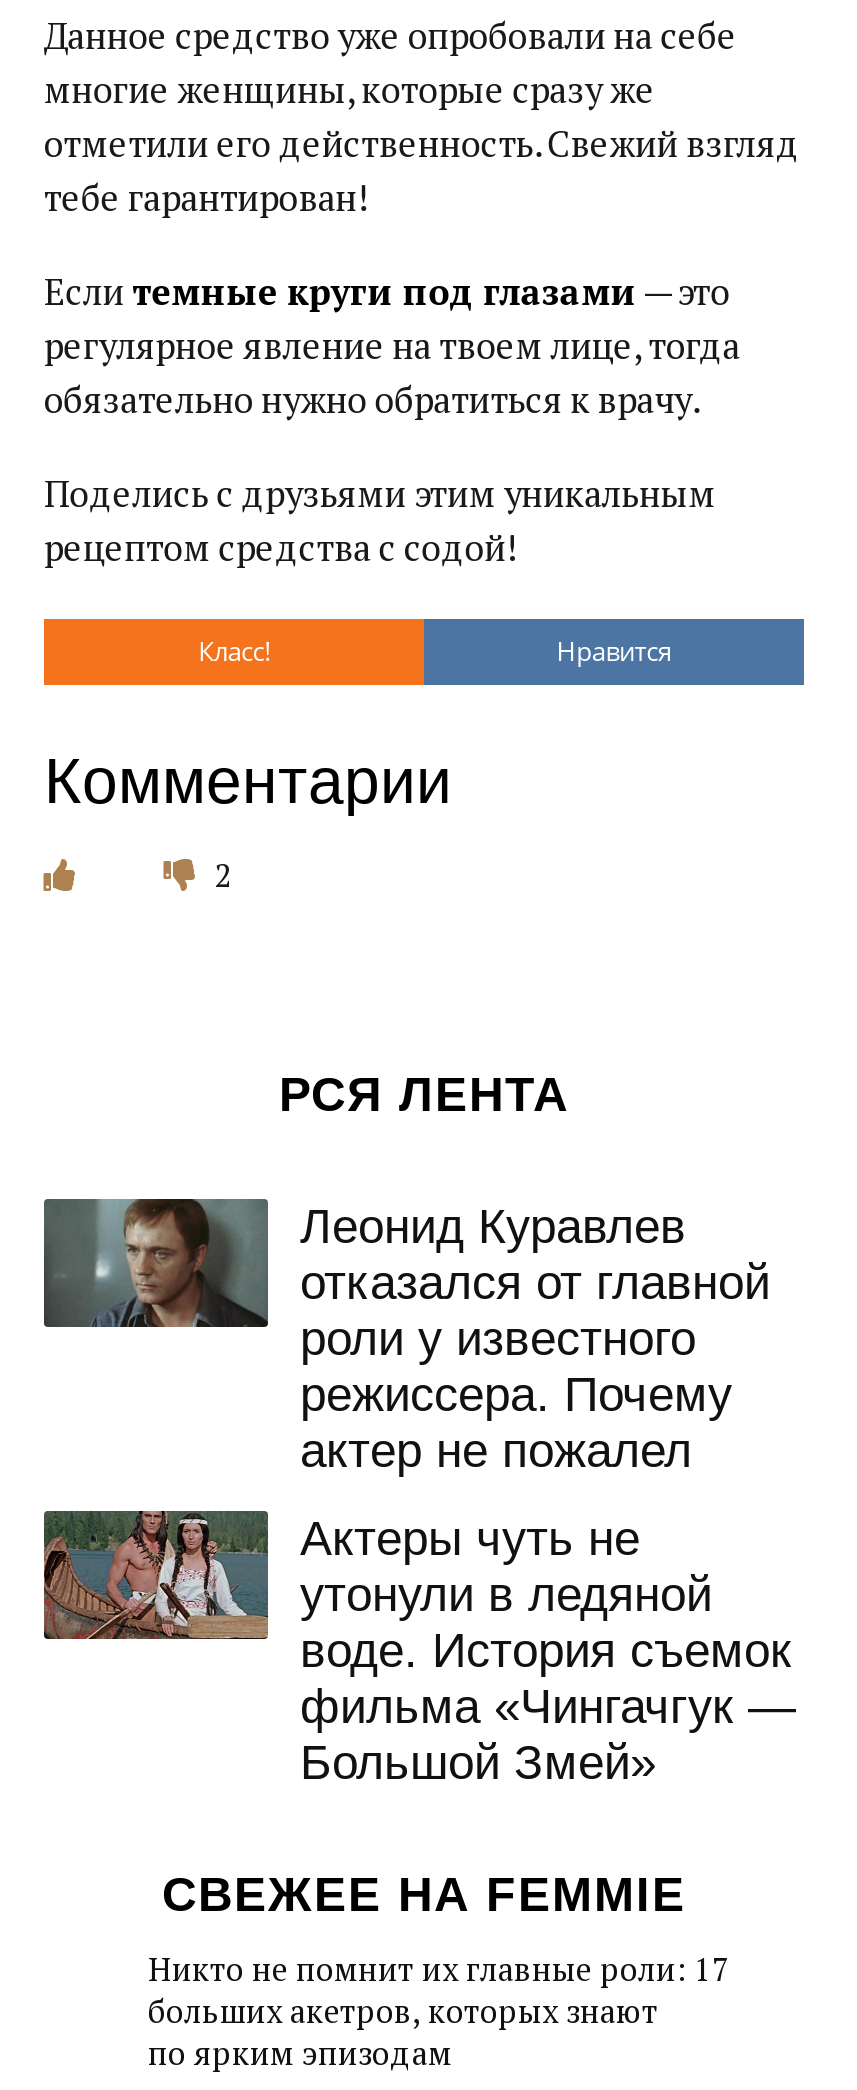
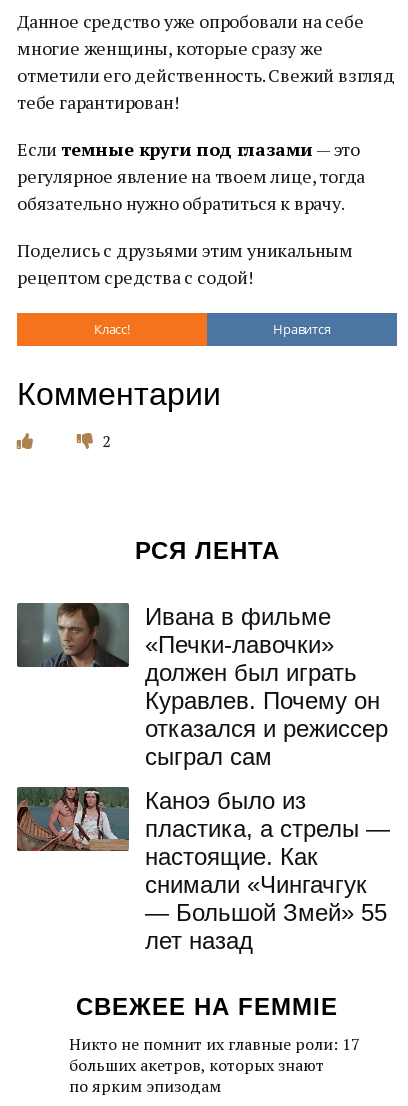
- Леонид Куравлев
- отказался от главной
- роли у известного
- режиссера. Почему
- актер не пожалел
+ Ивана в фильме
+ «Печки-лавочки»
+ должен был играть
+ Куравлев. Почему он
+ отказался и режиссер
+ сыграл сам

moved up: [image]

- Актеры чуть не
- утонули в ледяной
- воде. История съемок
- фильма «Чингачгук —
- Большой Змей»
+ Каноэ было из
+ пластика, а стрелы —
+ настоящие. Как
+ снимали «Чингачгук
+ — Большой Змей» 55
+ лет назад
